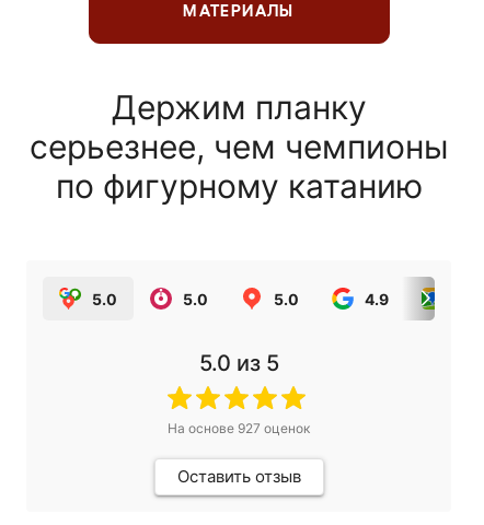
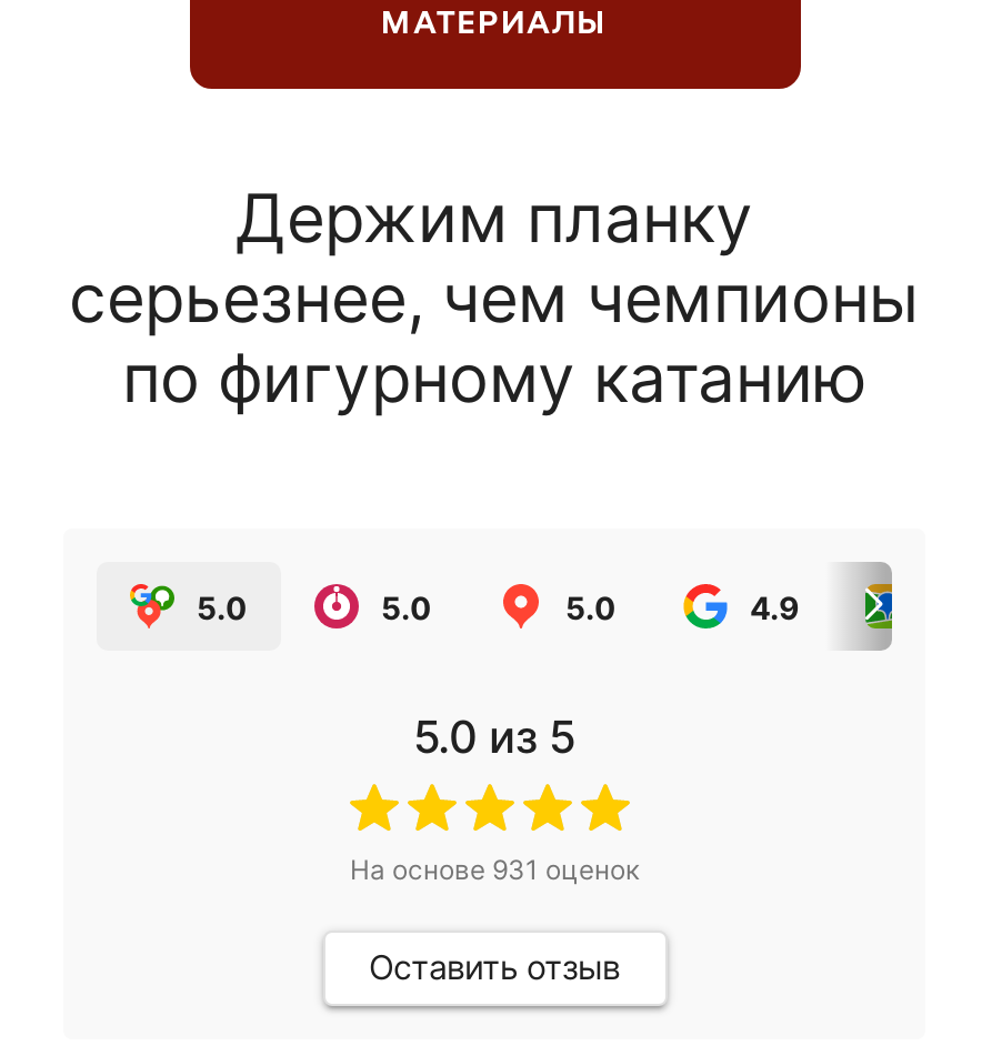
- На основе 927 оценок
+ На основе 931 оценок
